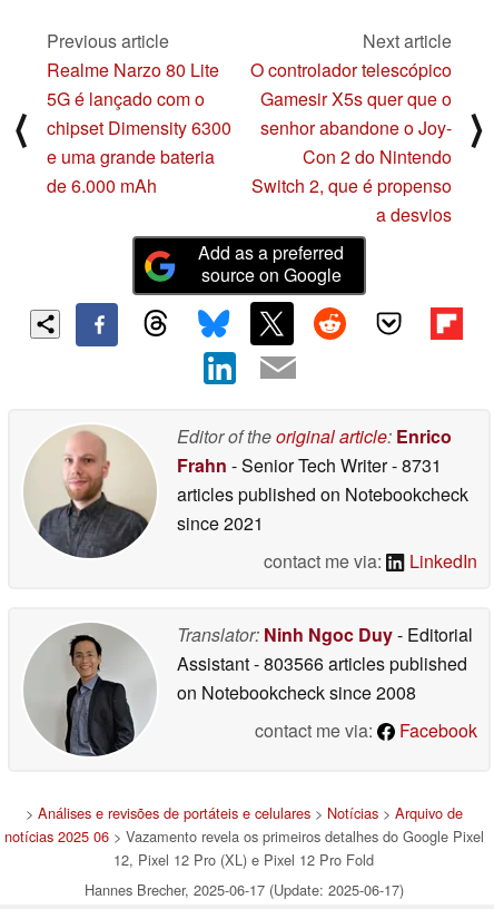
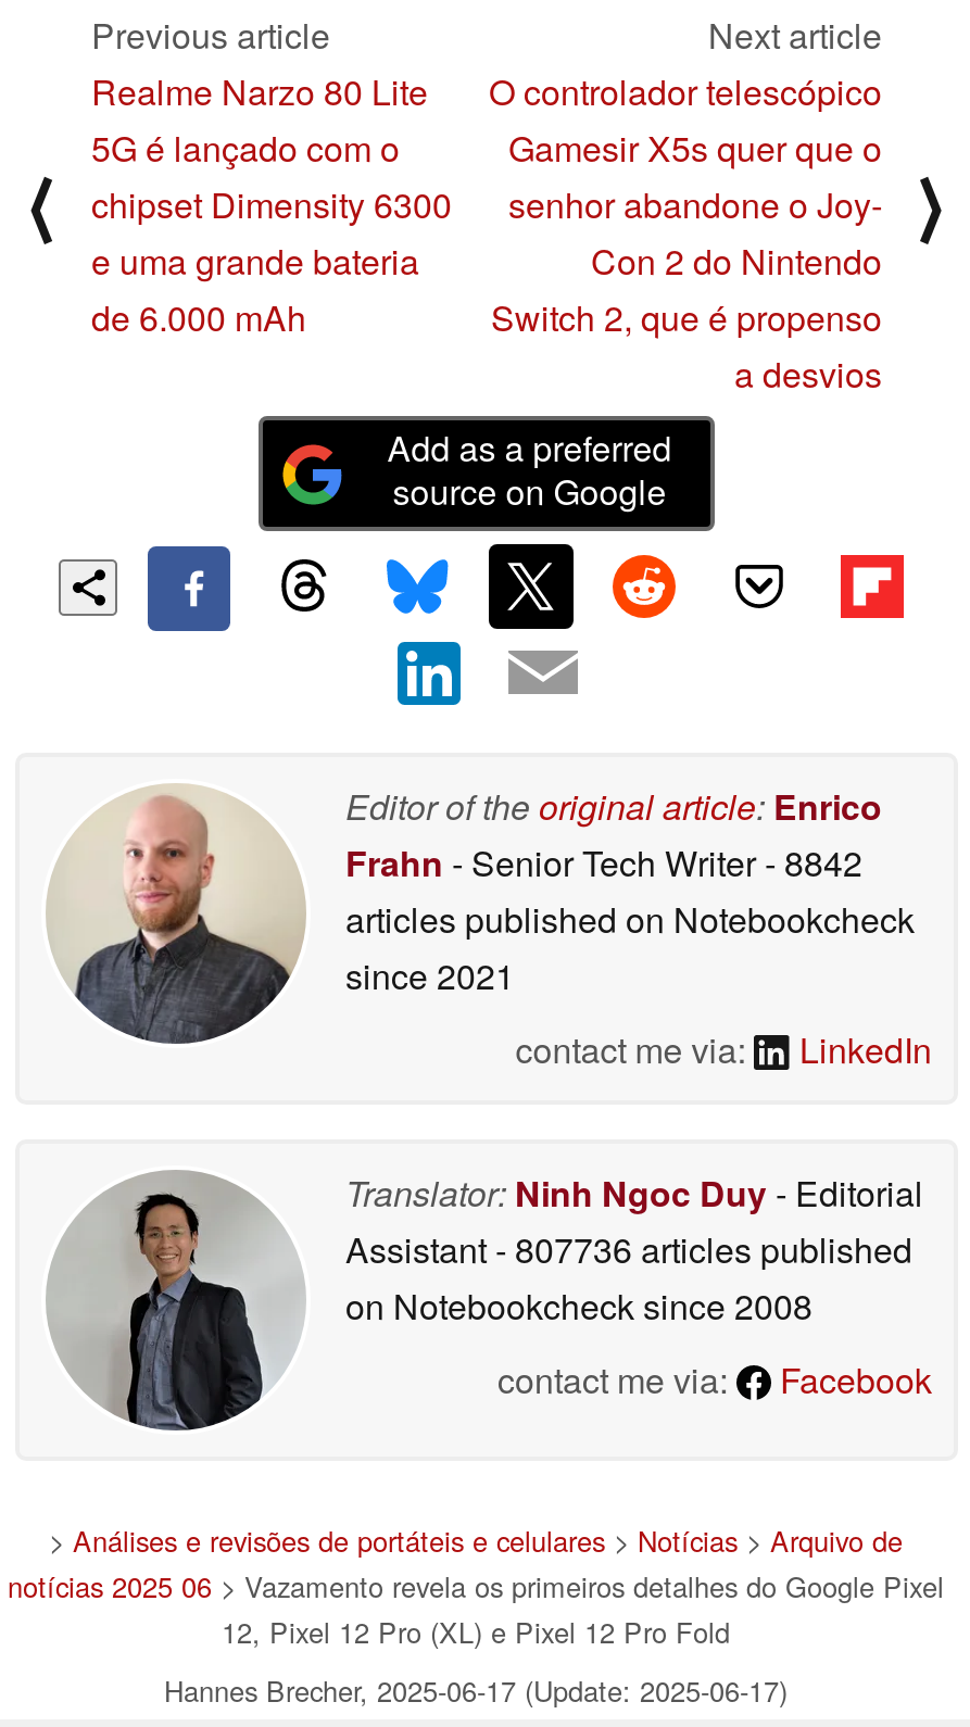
- Frahn - Senior Tech Writer - 8731
+ Frahn - Senior Tech Writer - 8842

- Assistant - 803566 articles published
+ Assistant - 807736 articles published
